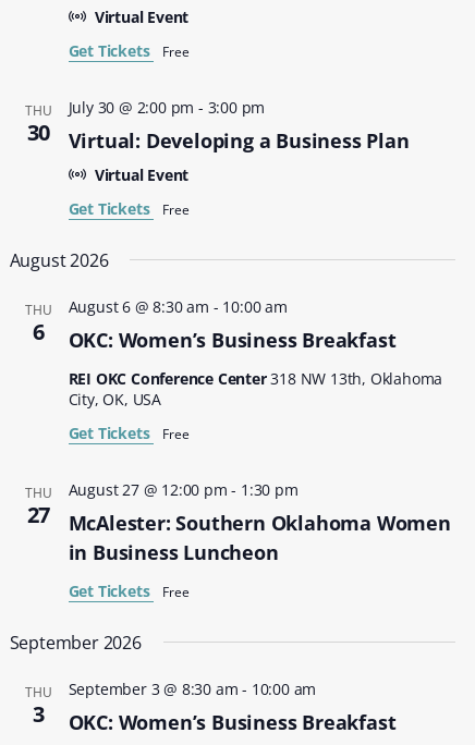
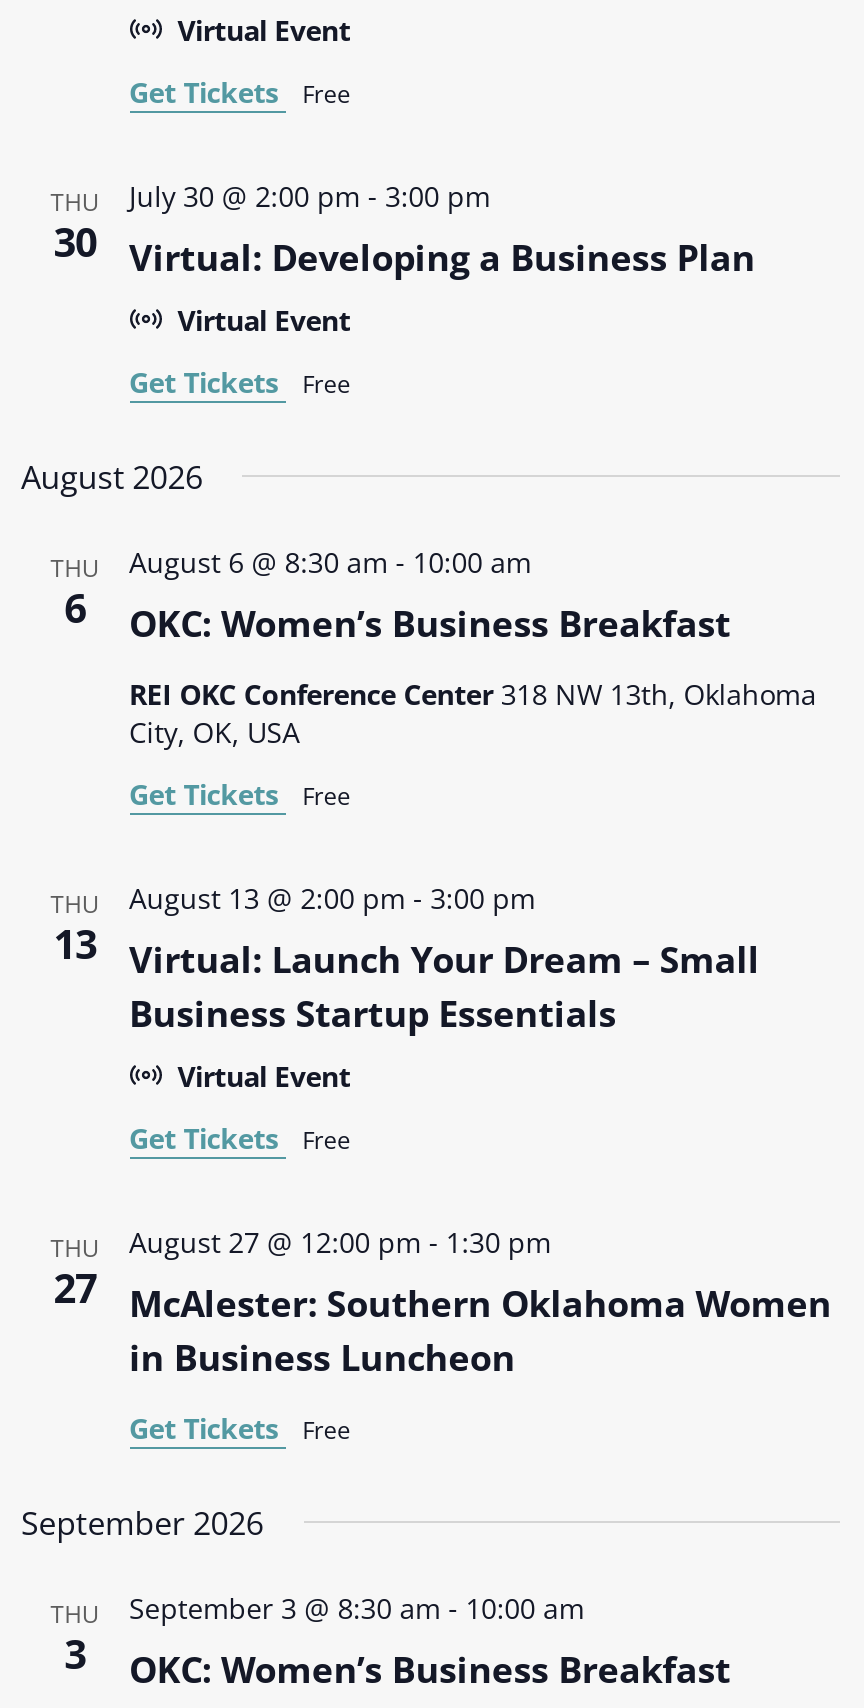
+ August 13 @ 2:00 pm - 3:00 pm

+ Virtual Event
+ Get Tickets Free
+ THU

+ 13
+ Virtual: Launch Your Dream – Small
+ Business Startup Essentials
